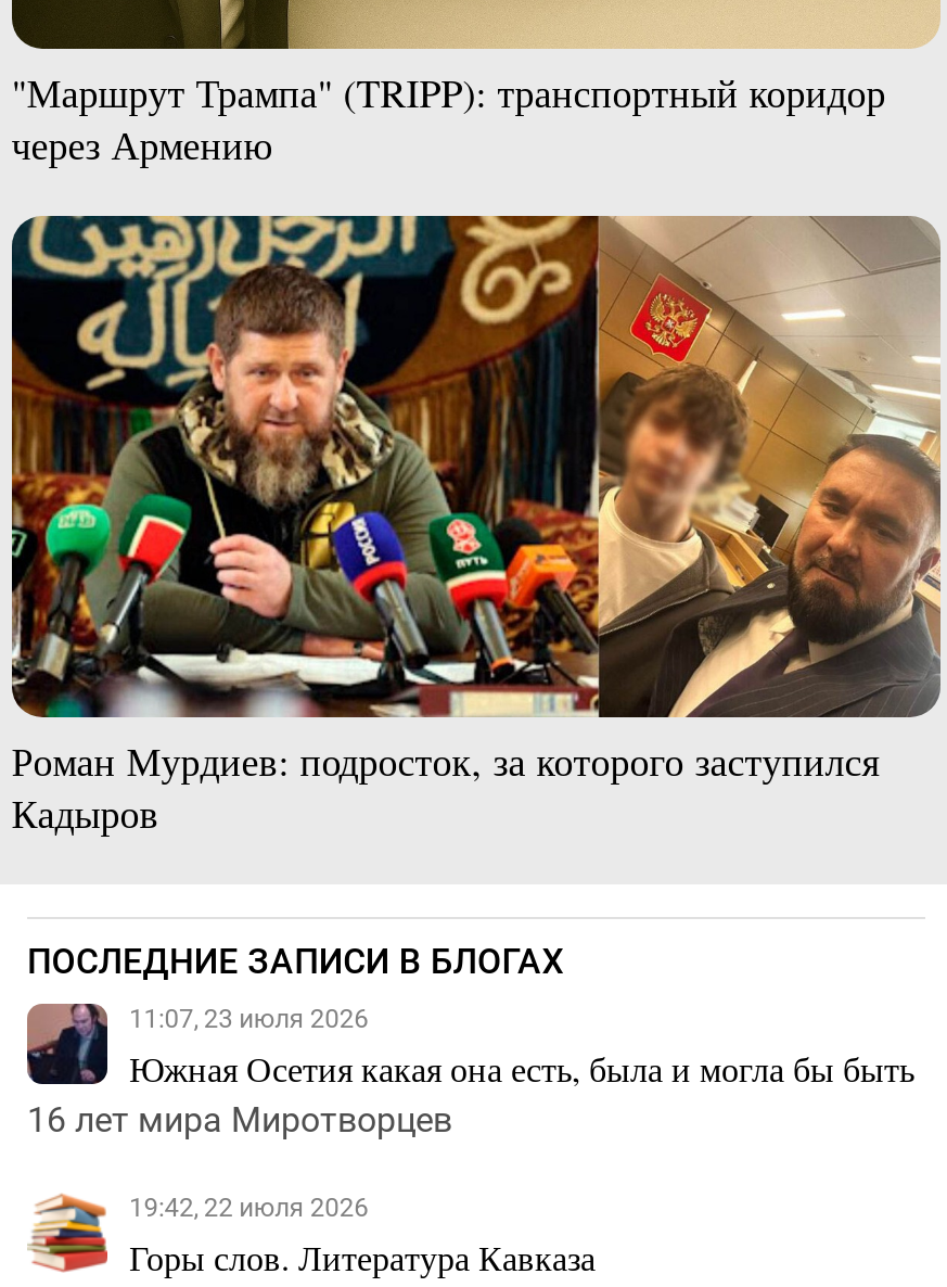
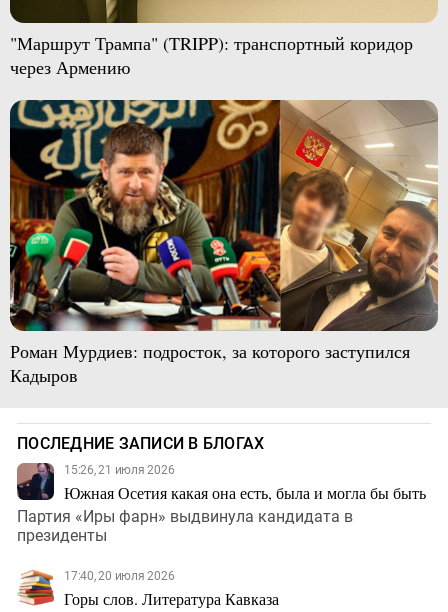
- 11:07, 23 июля 2026
+ 15:26, 21 июля 2026

- 16 лет мира Миротворцев
+ Партия «Иры фарн» выдвинула кандидата в
+ президенты

- 19:42, 22 июля 2026
+ 17:40, 20 июля 2026
